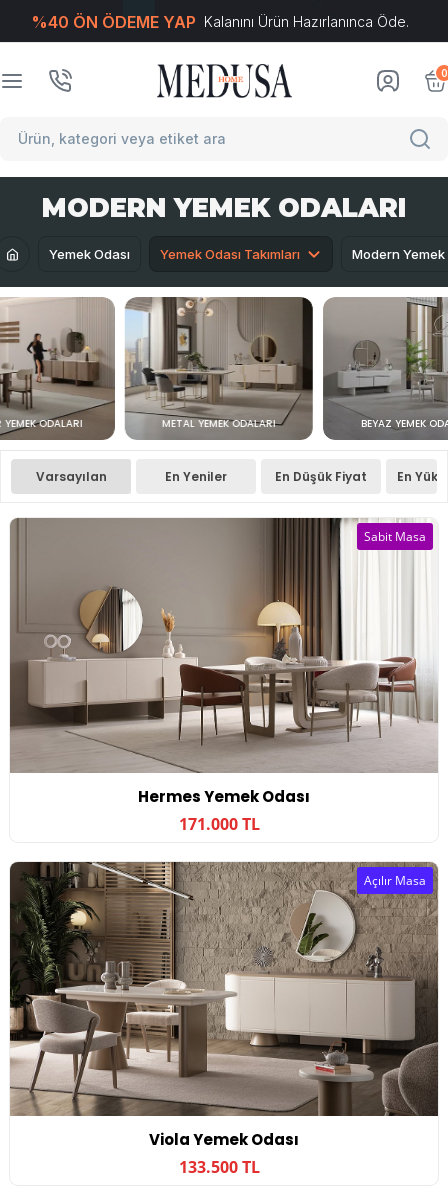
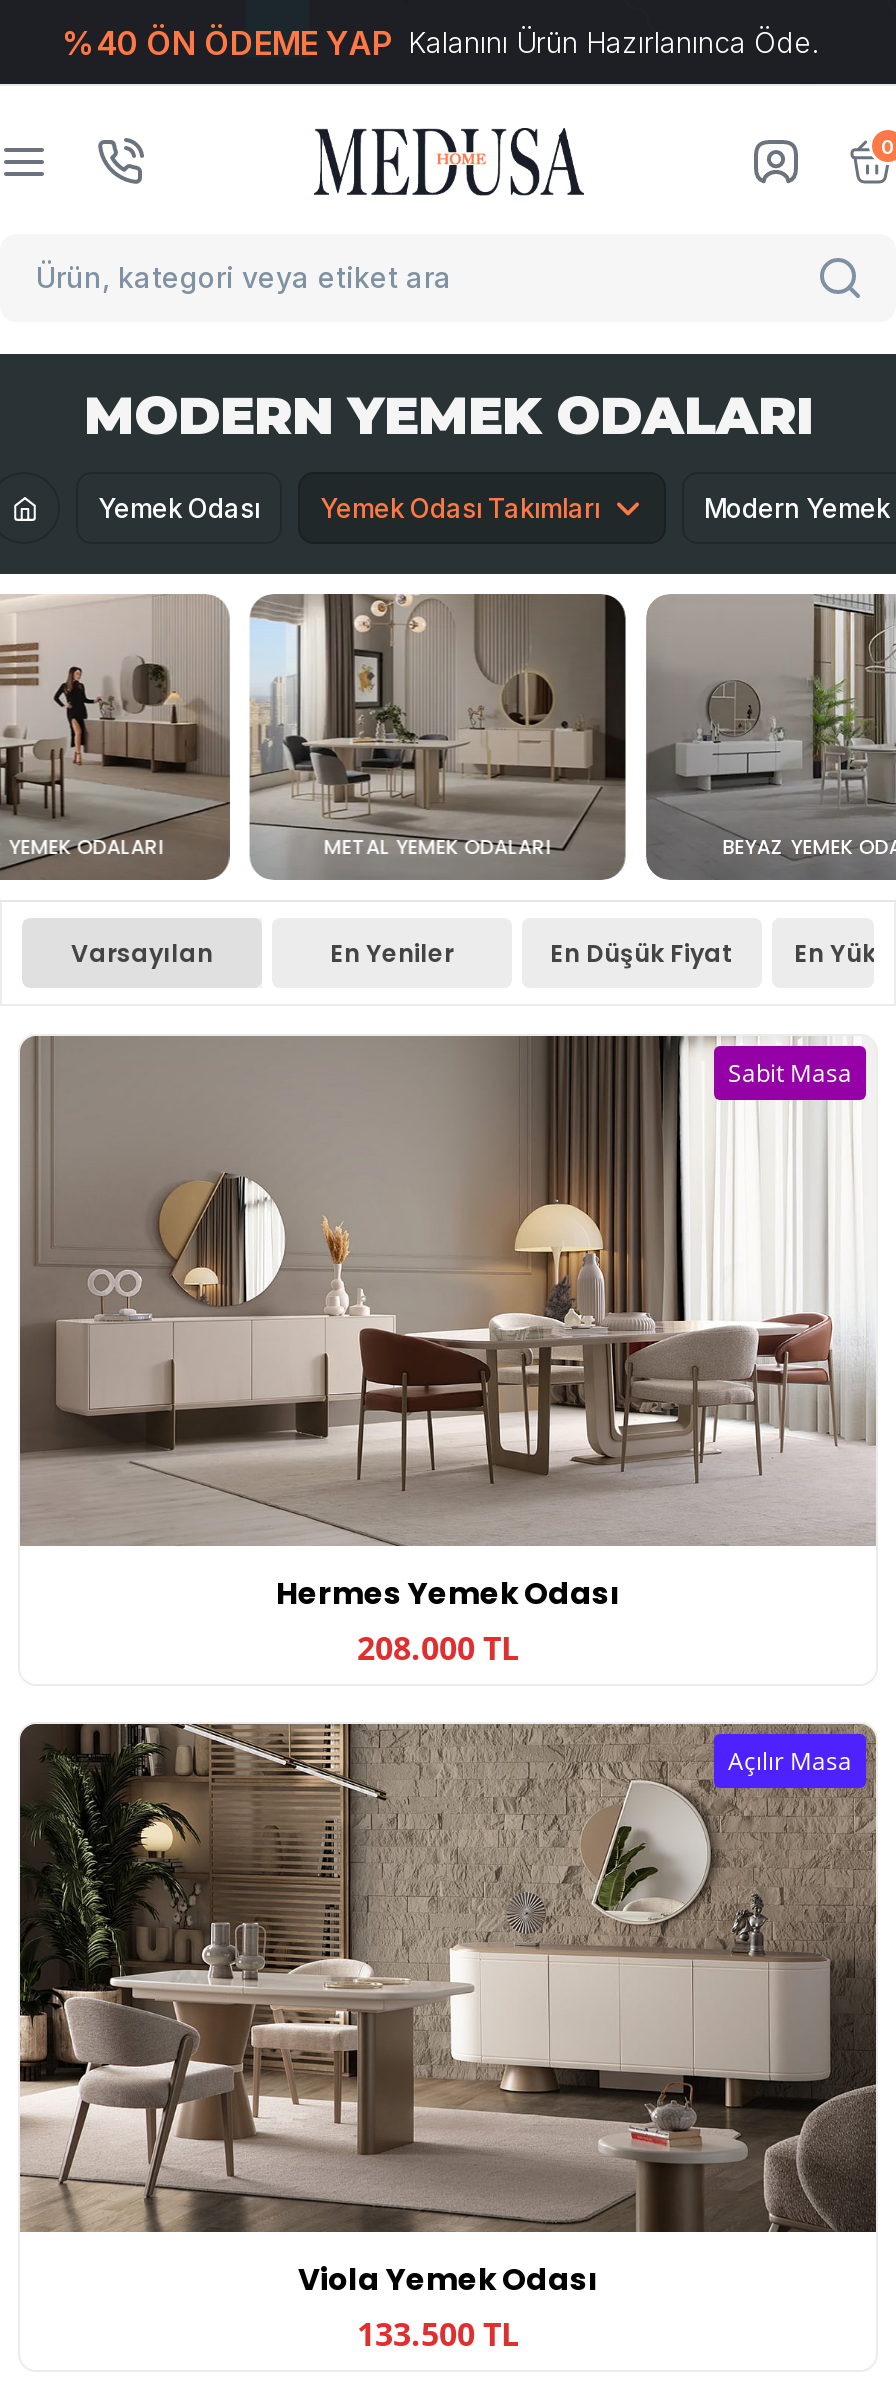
- 171.000 TL
+ 208.000 TL
